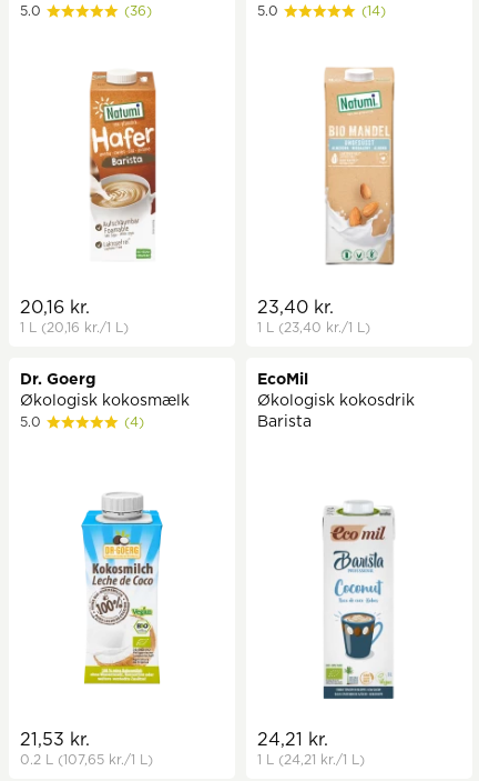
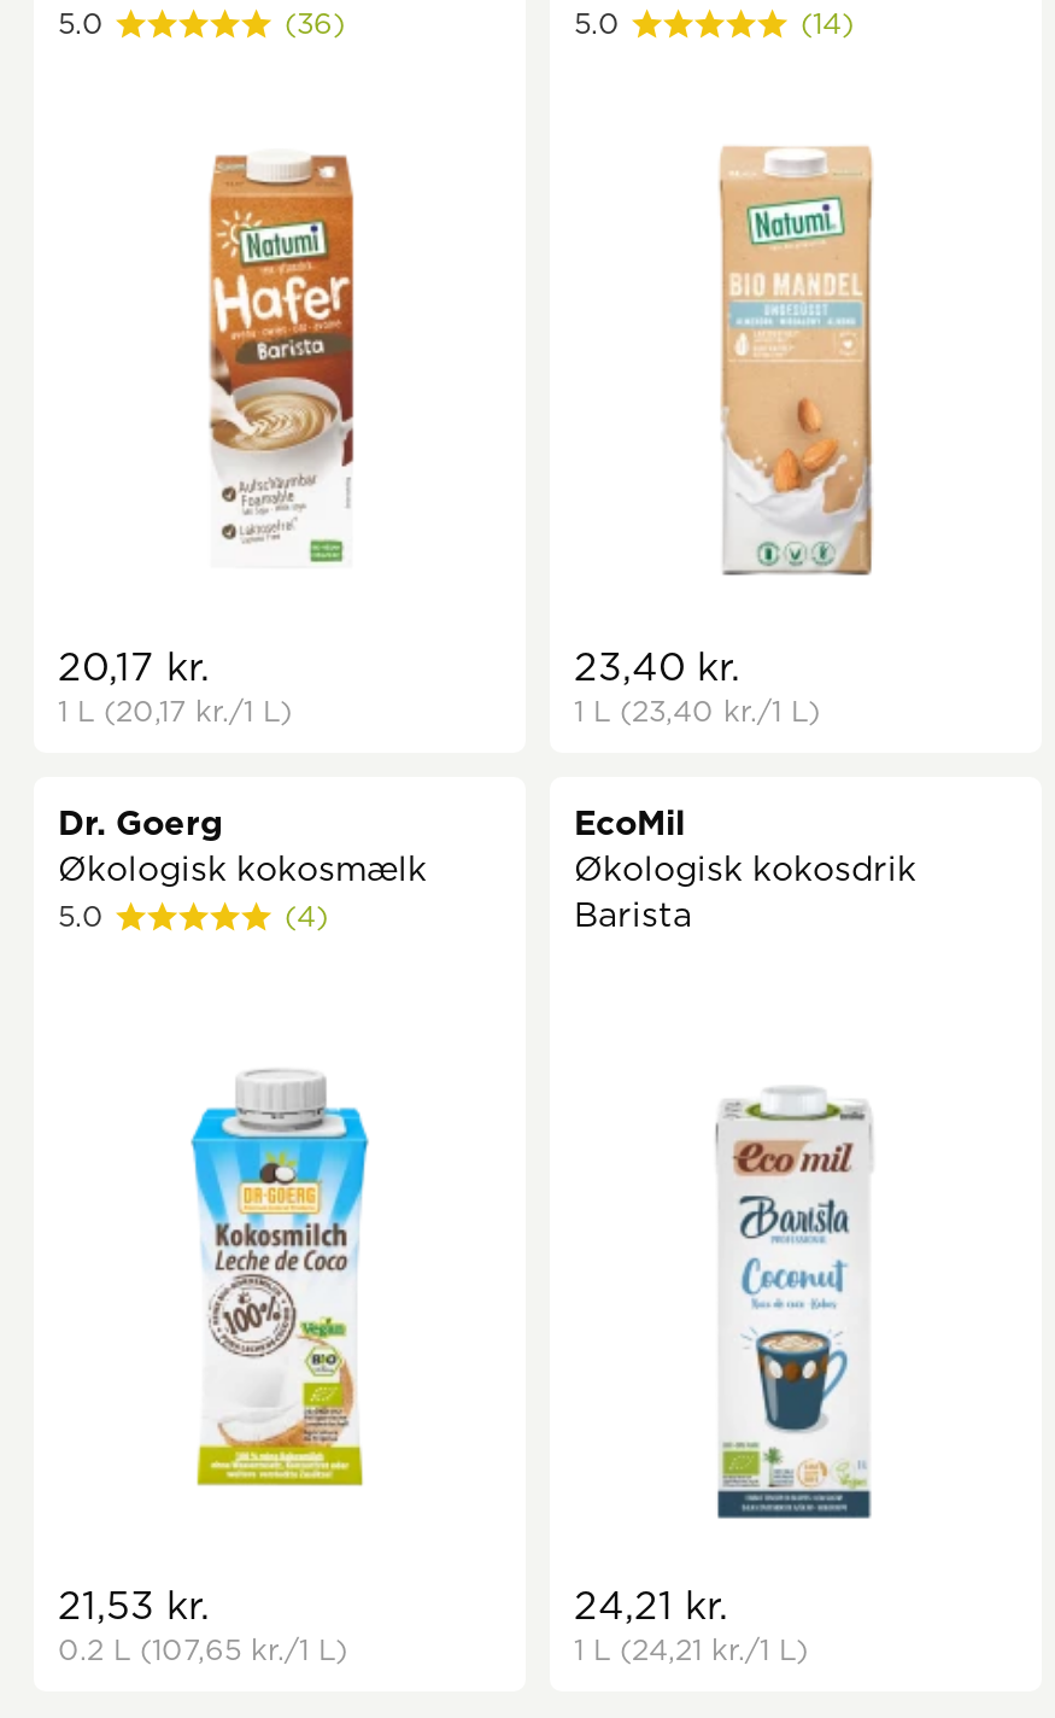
- 20,16 kr.
+ 20,17 kr.

- 1 L (20,16 kr./1 L)
+ 1 L (20,17 kr./1 L)
